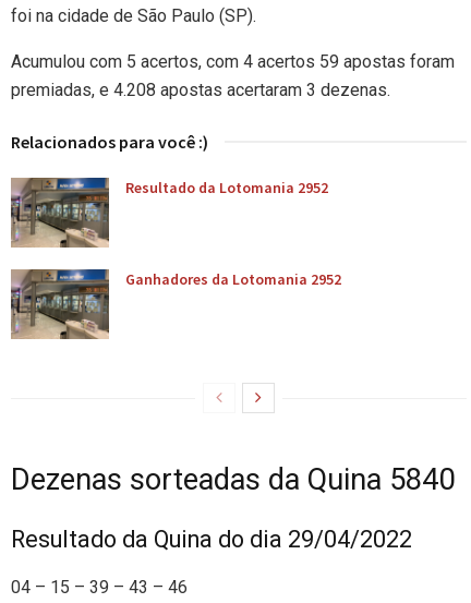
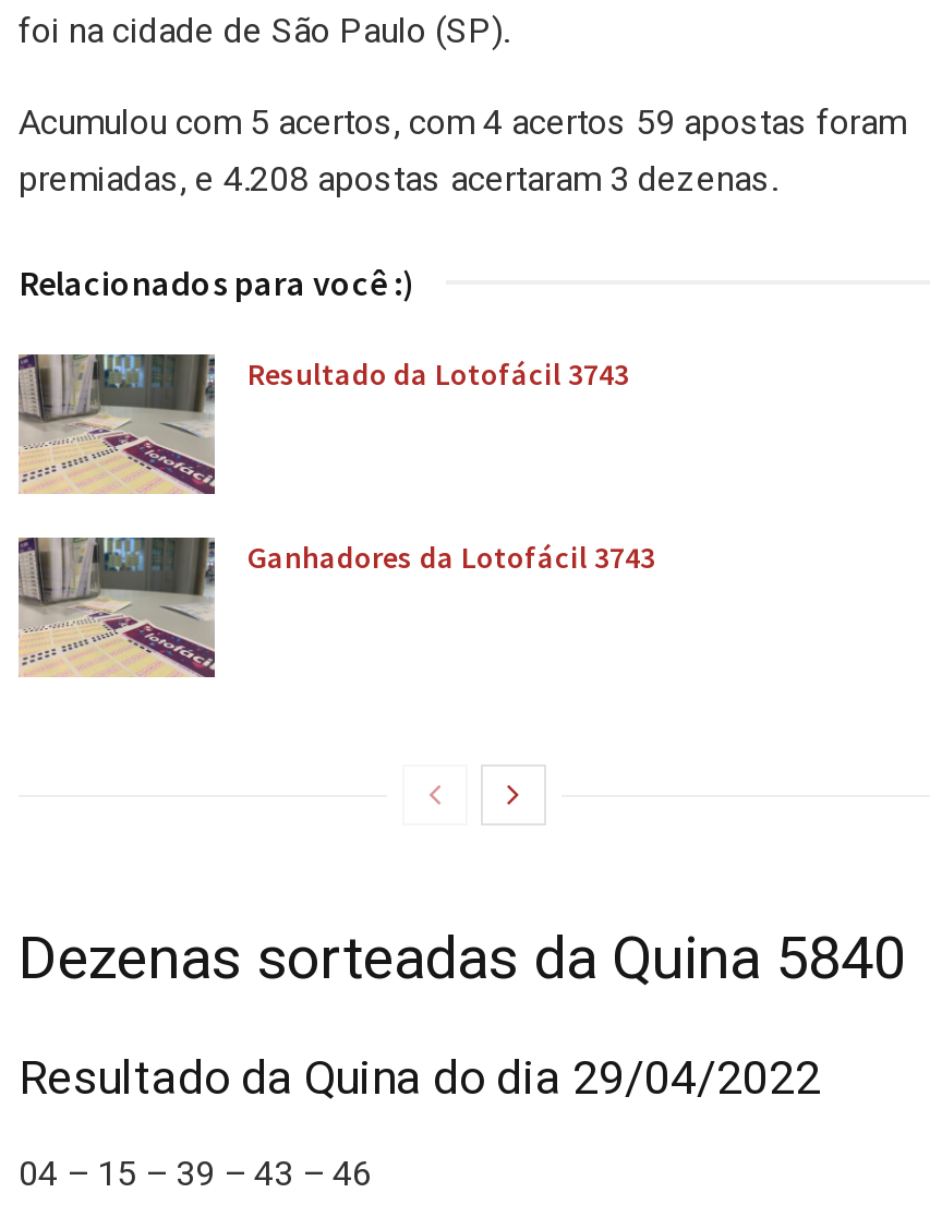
- [image]
- Resultado da Lotomania 2952
+ [image]
+ Resultado da Lotofácil 3743

- [image]
- Ganhadores da Lotomania 2952
+ [image]
+ Ganhadores da Lotofácil 3743
